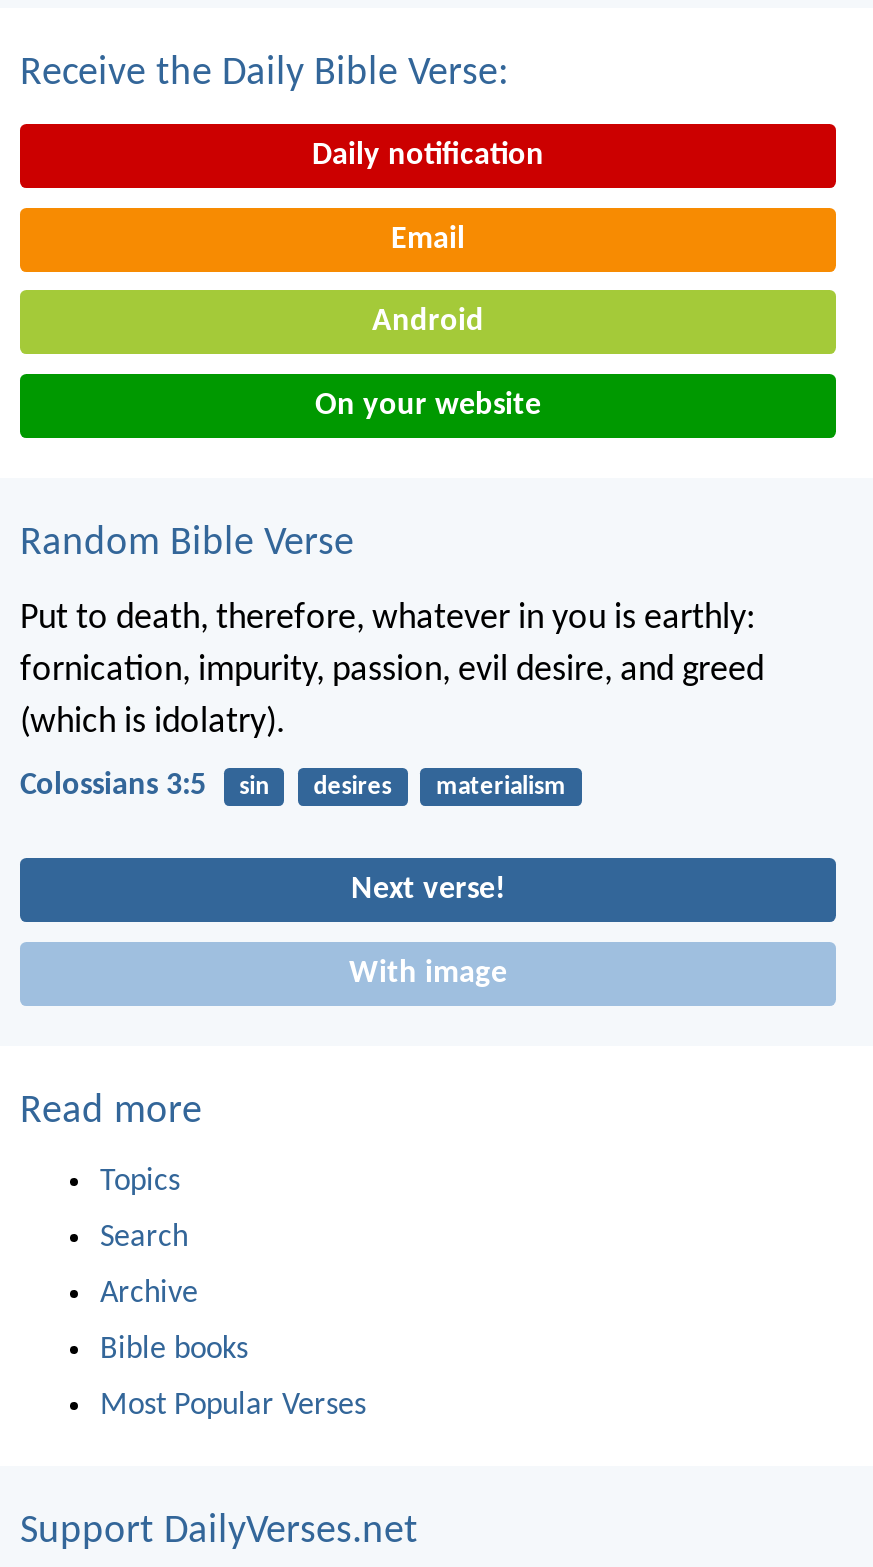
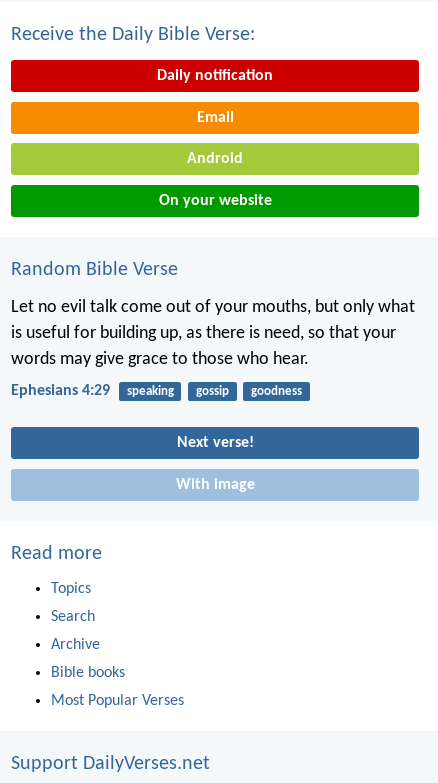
- Put to death, therefore, whatever in you is earthly:
- fornication, impurity, passion, evil desire, and greed
- (which is idolatry).
+ Let no evil talk come out of your mouths, but only what
+ is useful for building up, as there is need, so that your
+ words may give grace to those who hear.

- Colossians 3:5
- sin
- desires
- materialism
+ Ephesians 4:29
+ speaking
+ gossip
+ goodness
